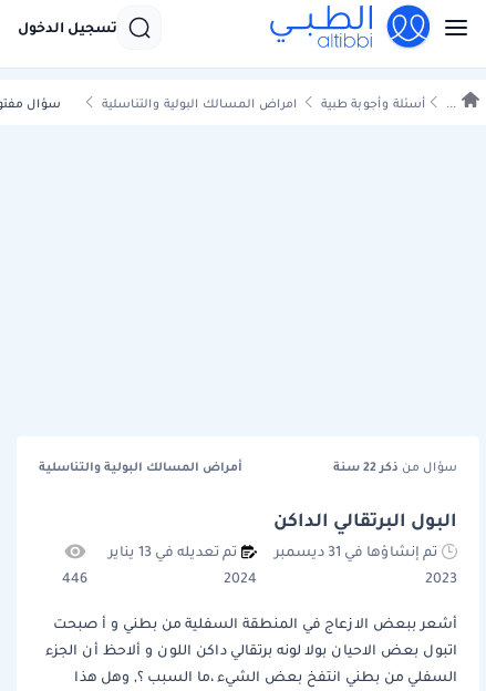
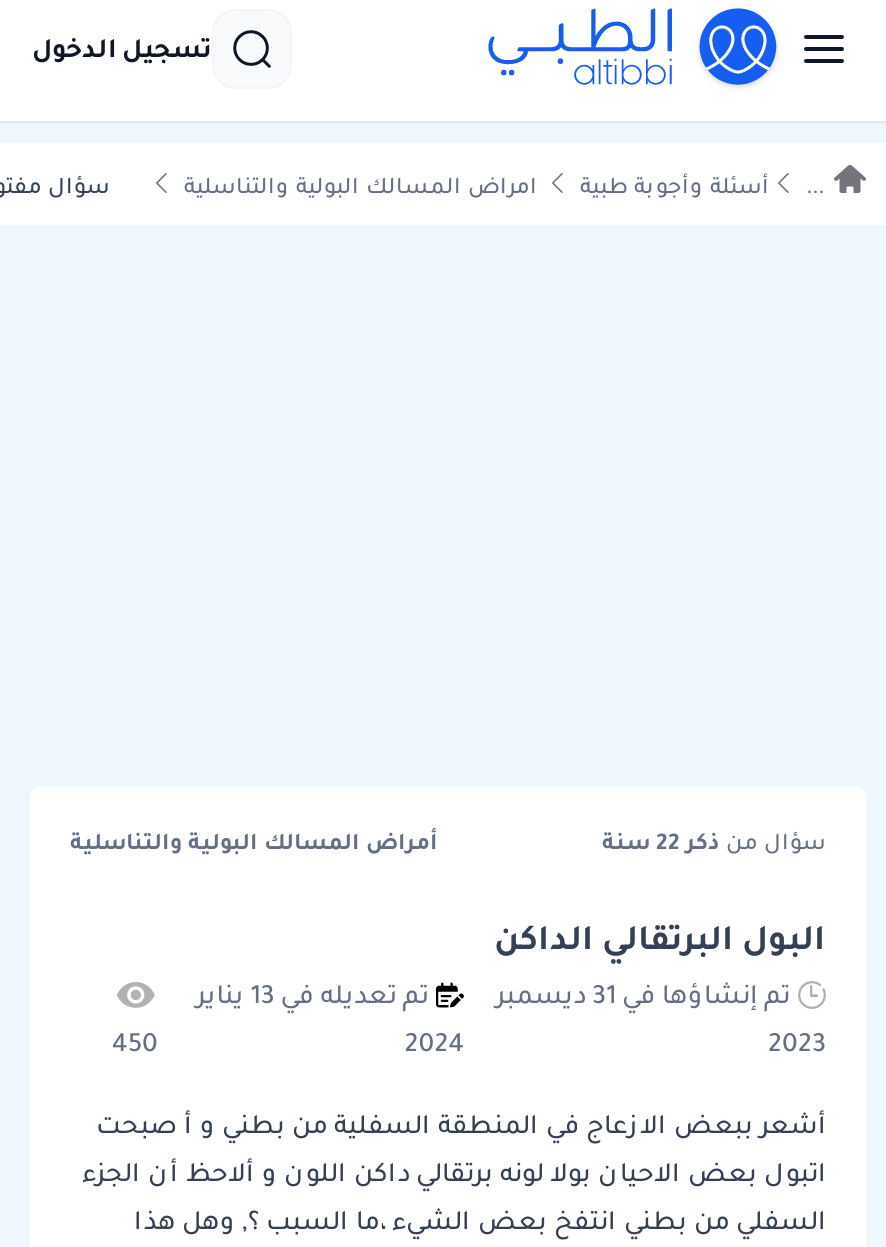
- 446
+ 450
